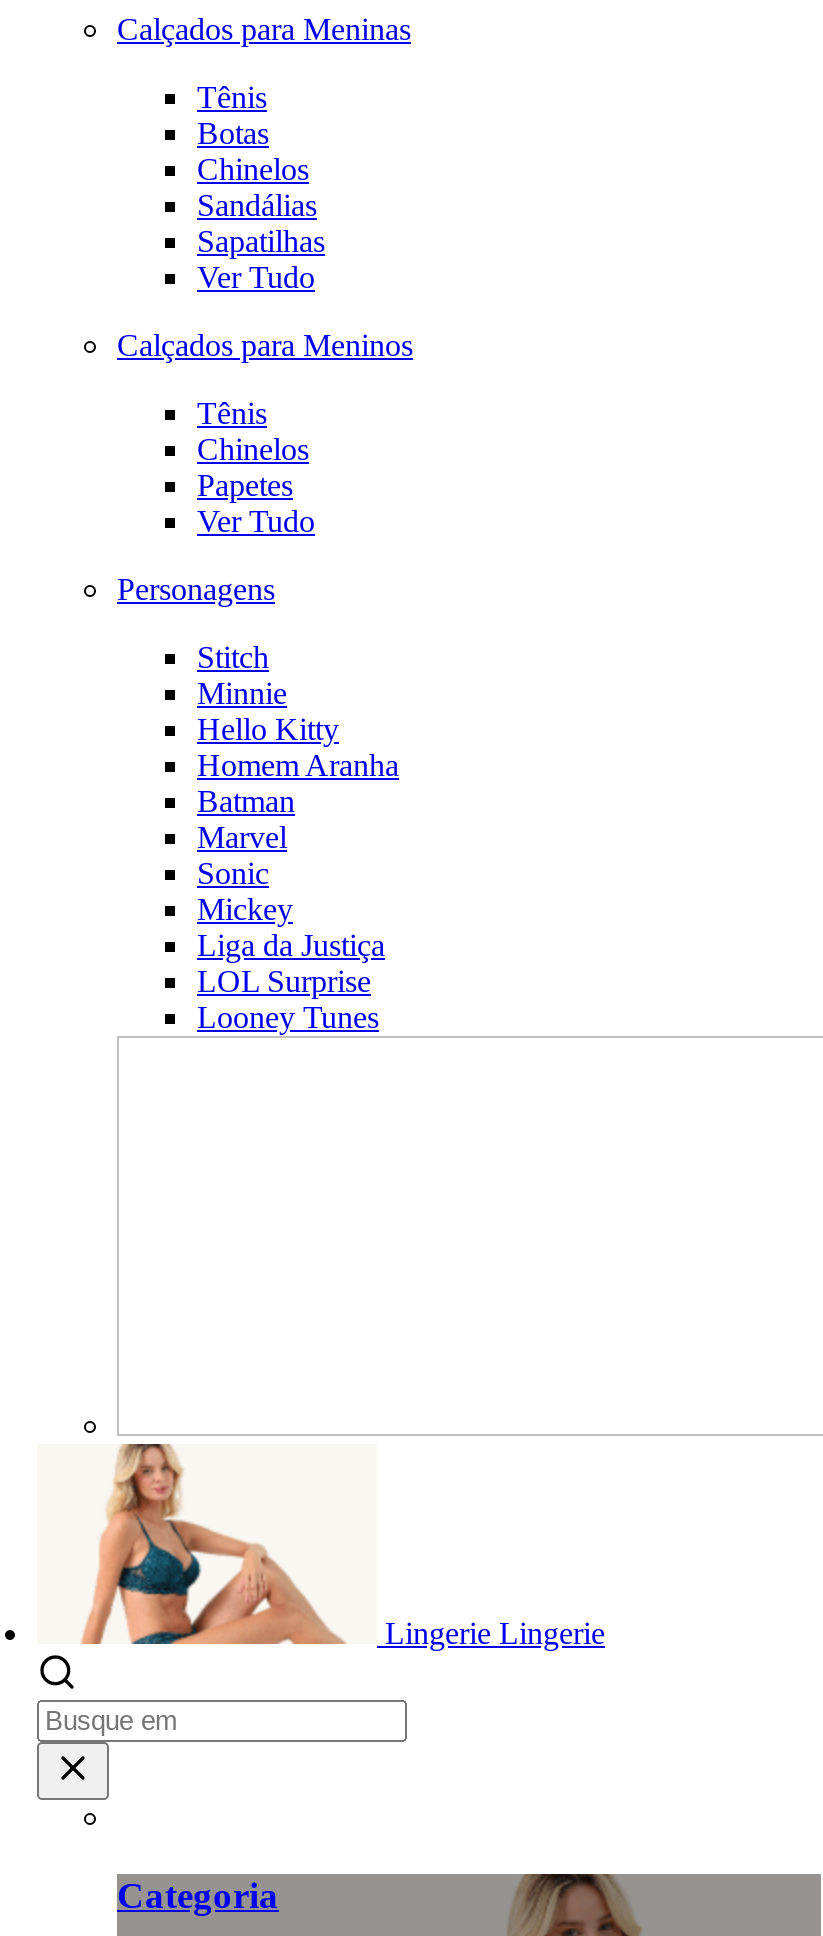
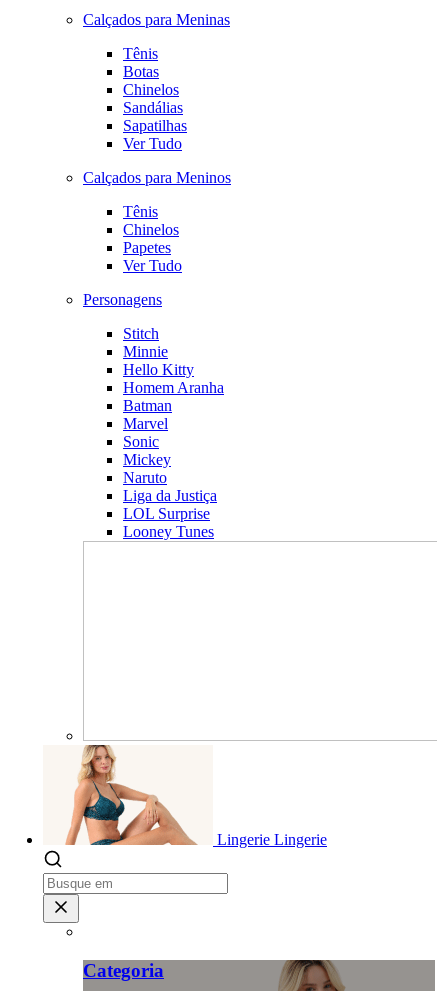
+ Naruto
